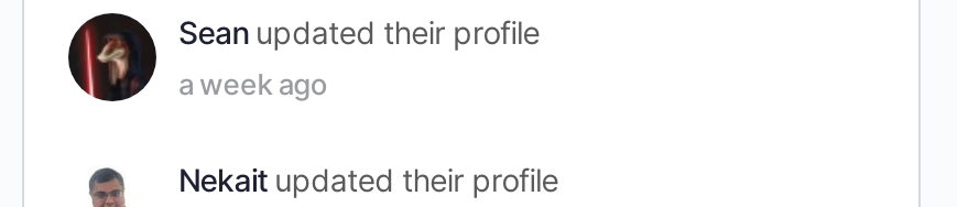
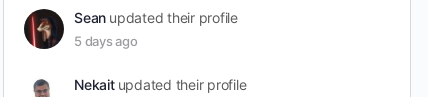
- a week ago
+ 5 days ago
